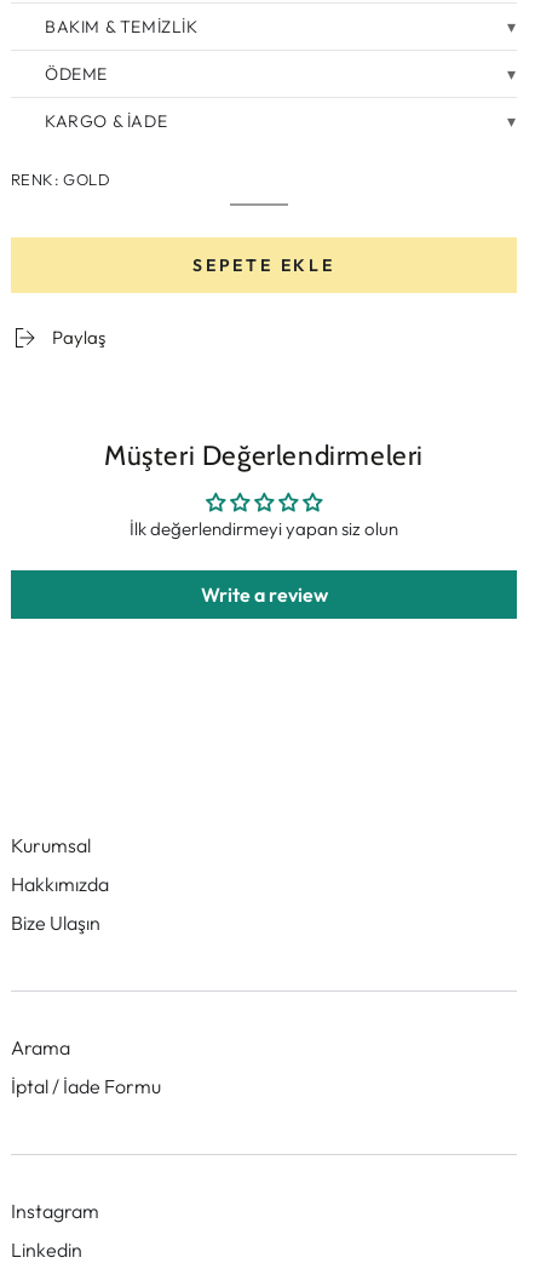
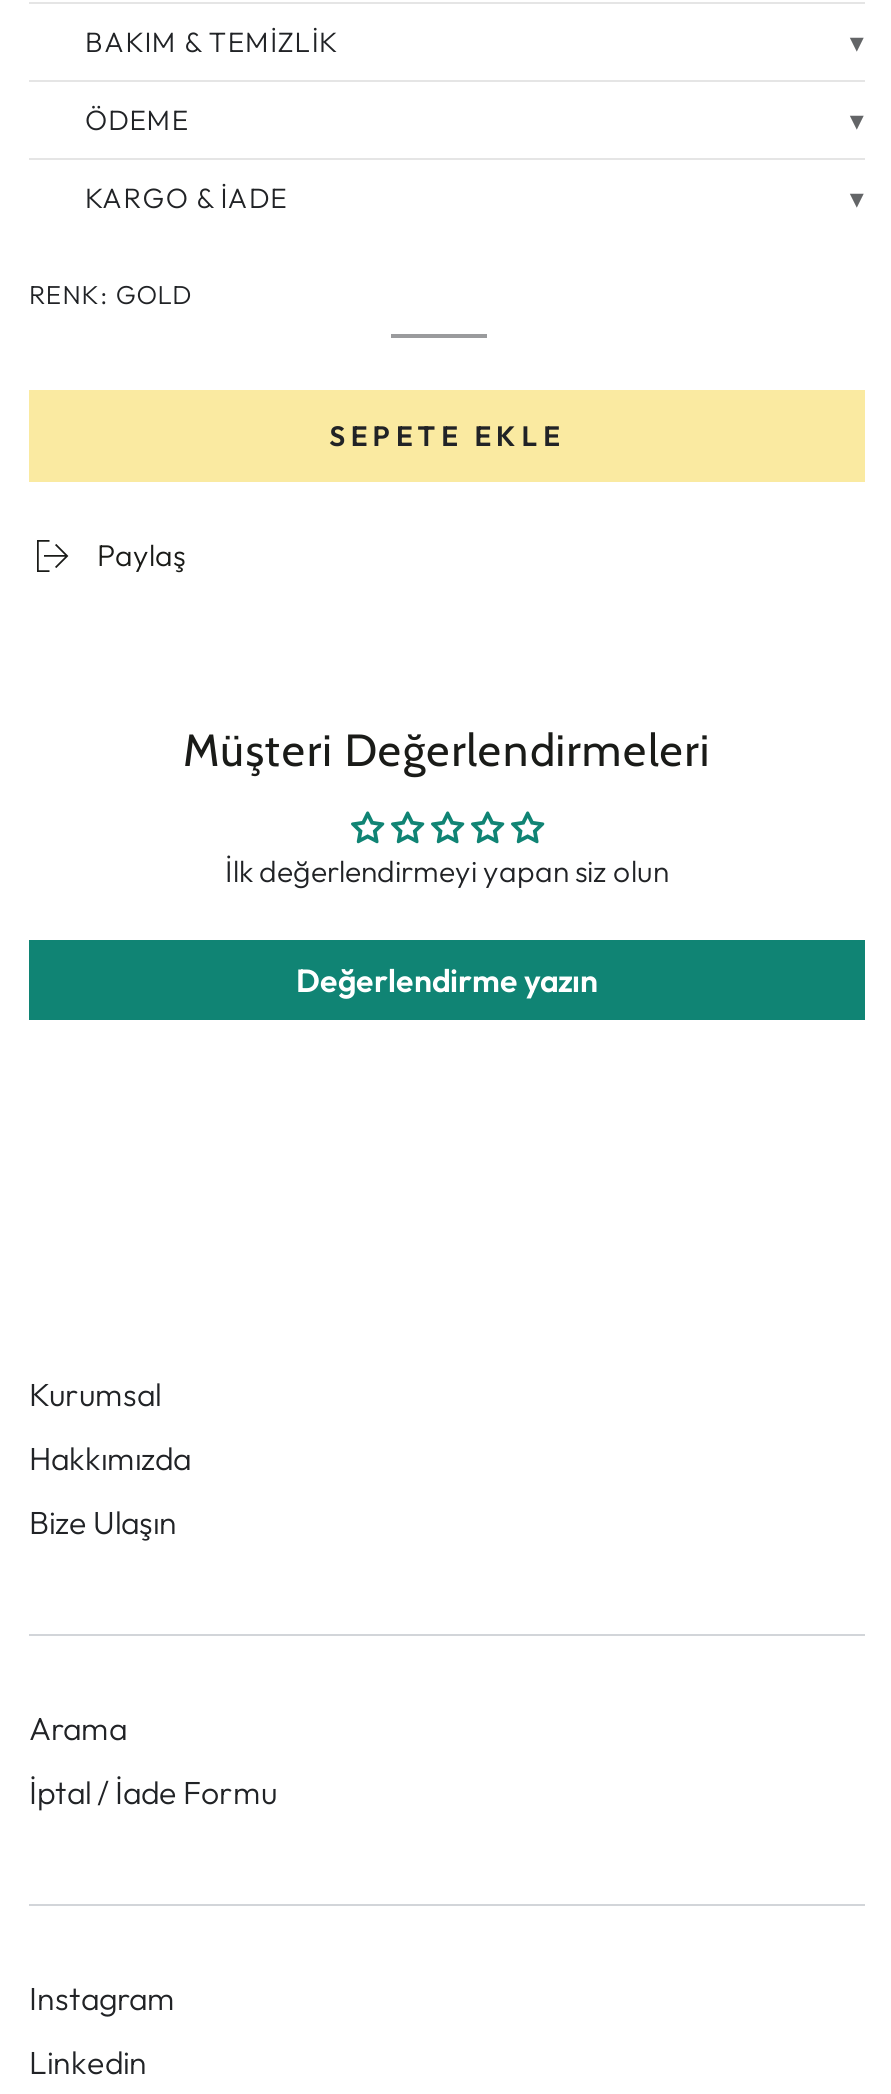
- Write a review
+ Değerlendirme yazın
